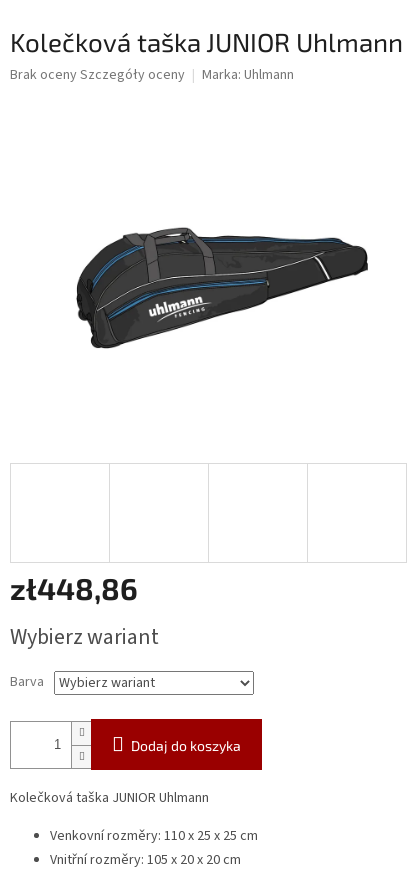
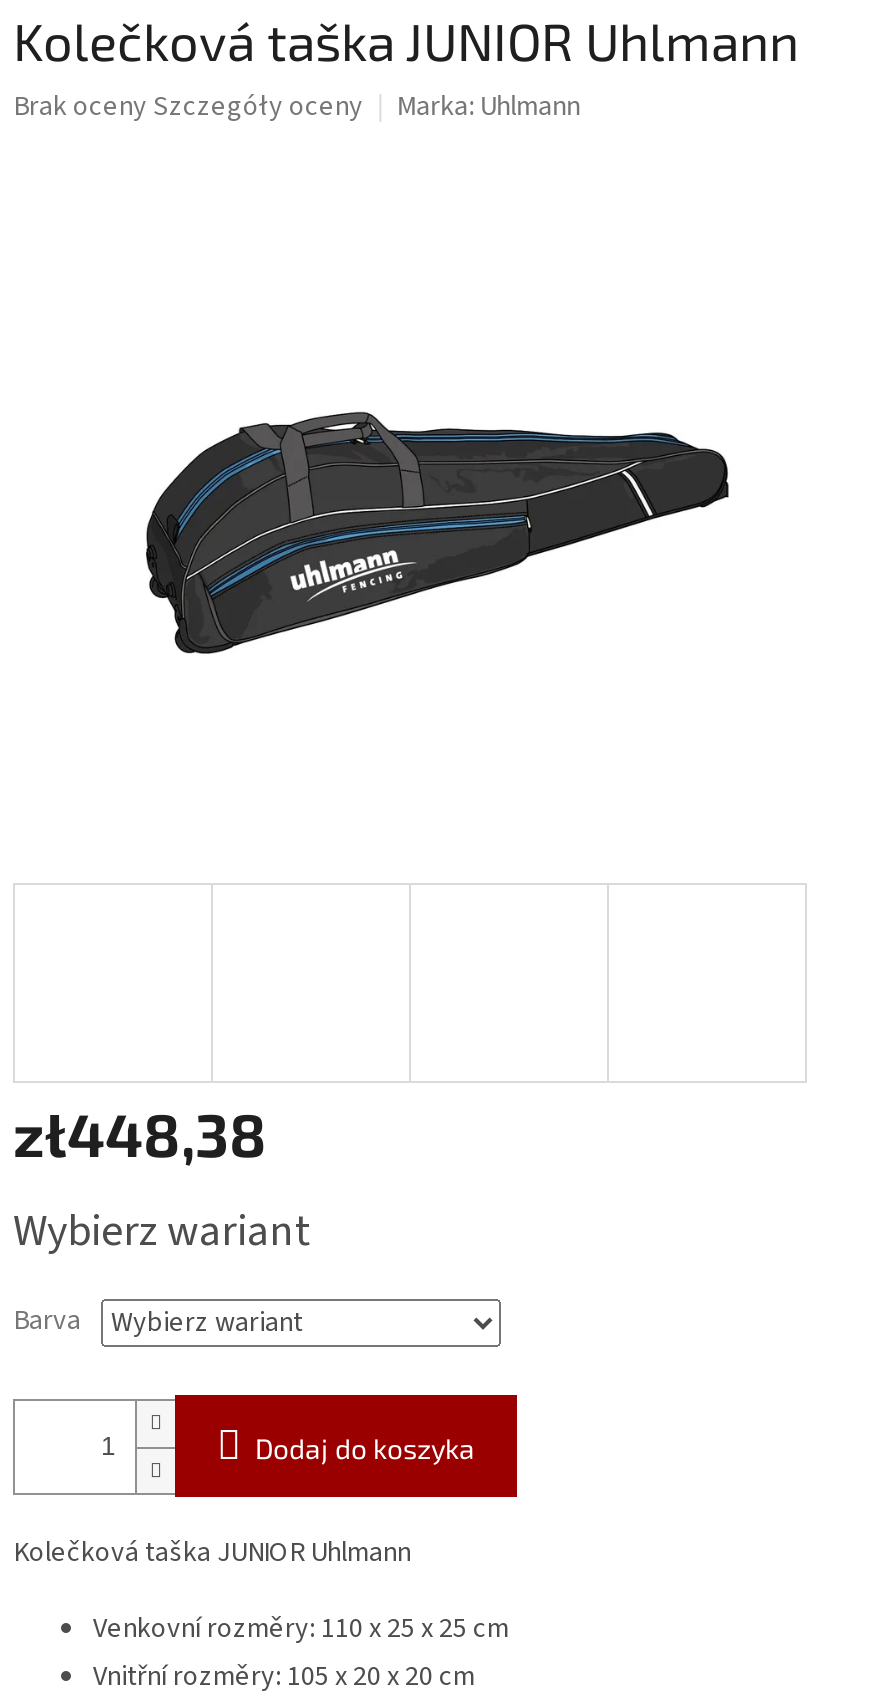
- zł448,86
+ zł448,38
